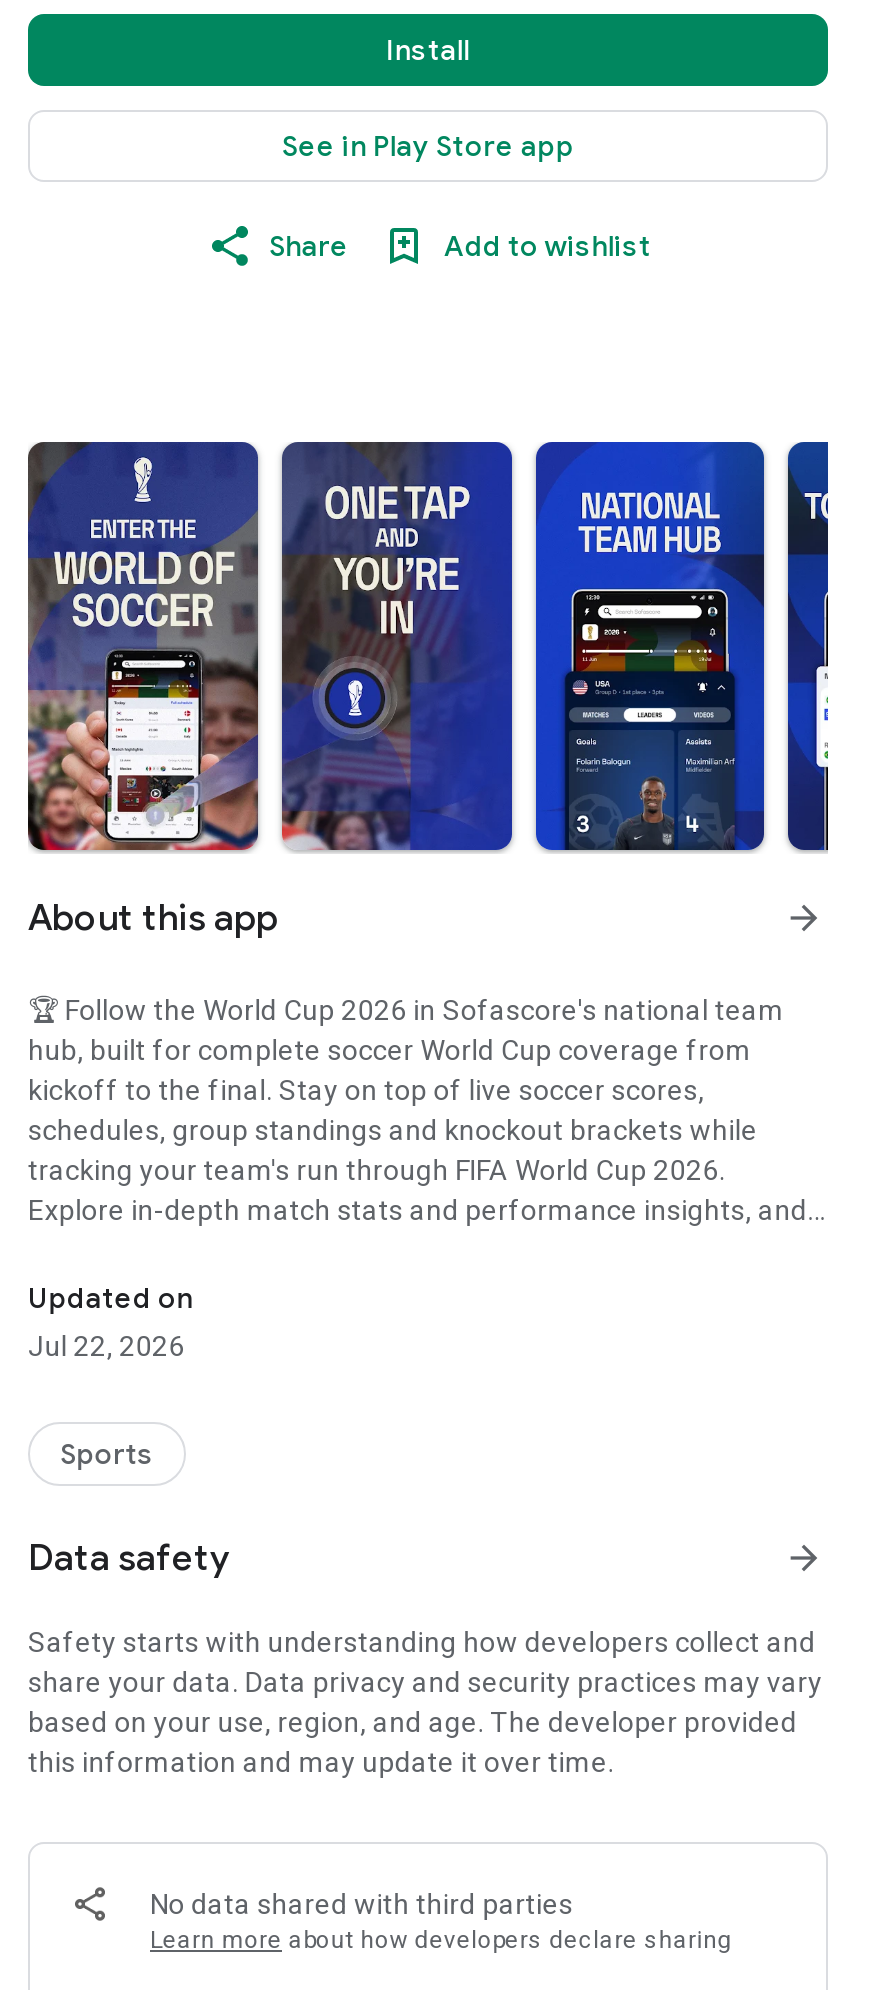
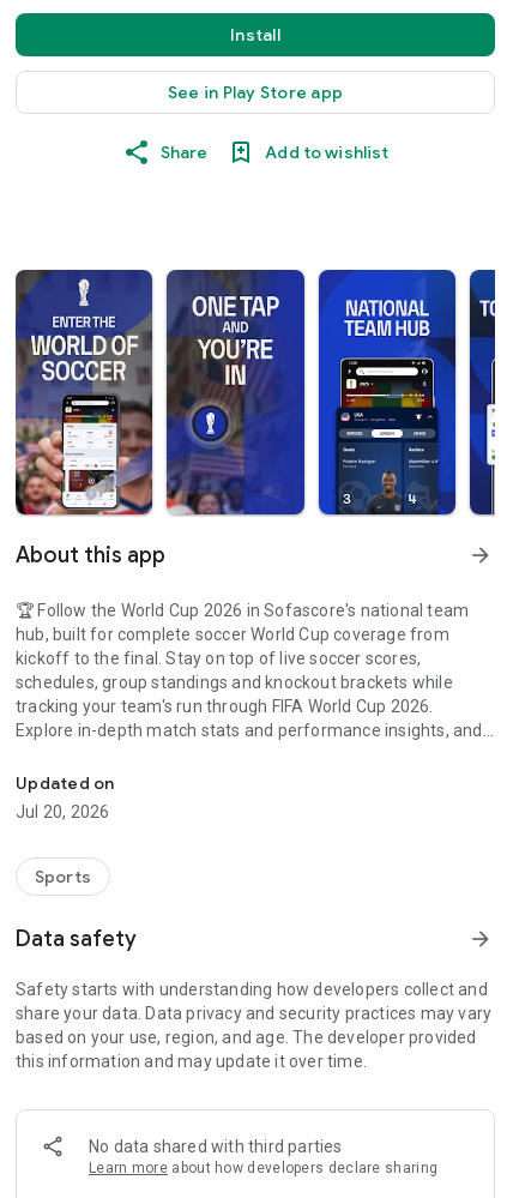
- Jul 22, 2026
+ Jul 20, 2026
